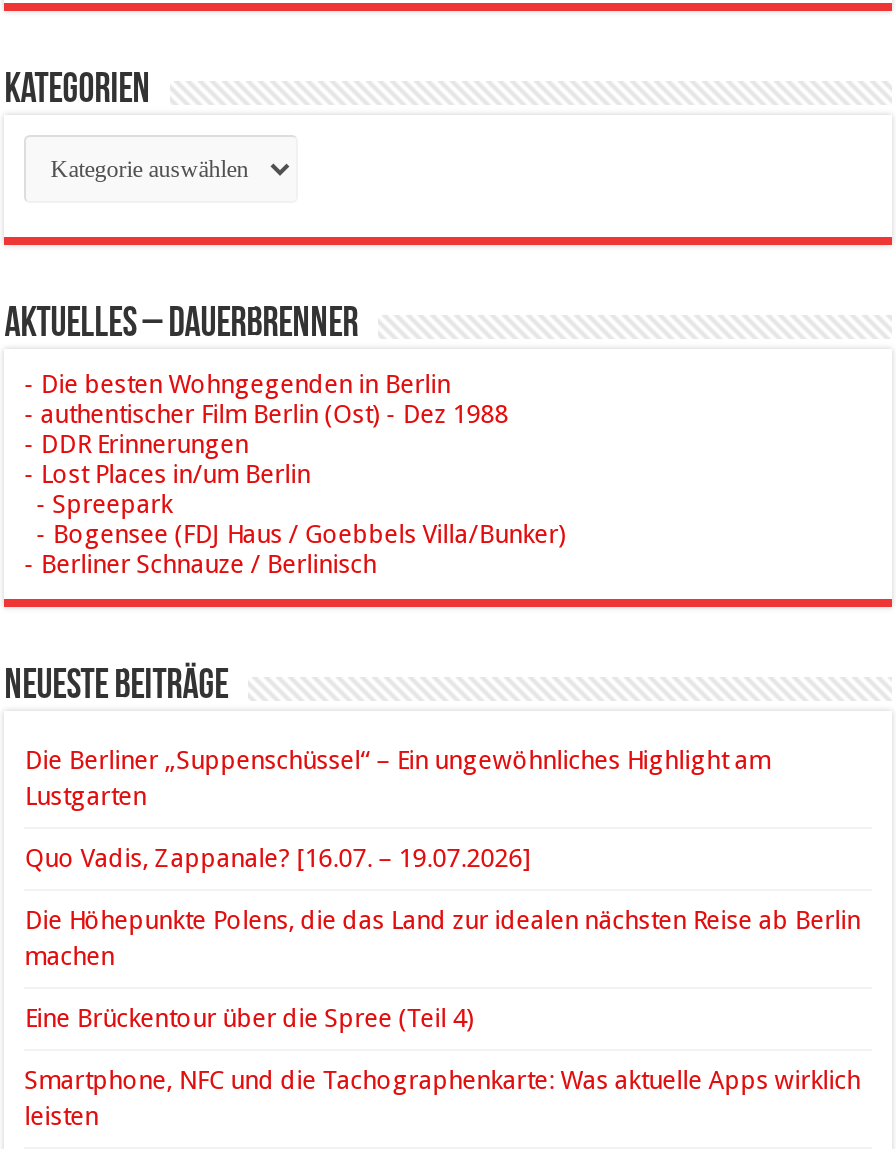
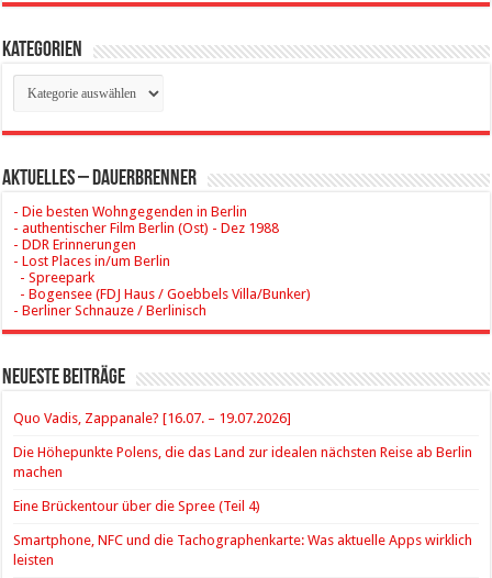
- Die Berliner „Suppenschüssel“ – Ein ungewöhnliches Highlight am
- Lustgarten
